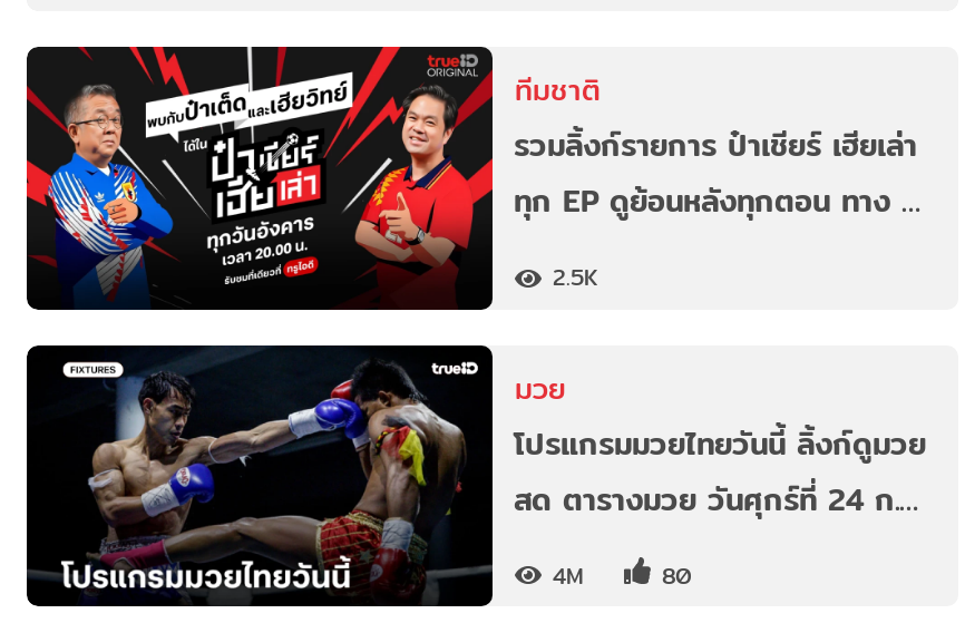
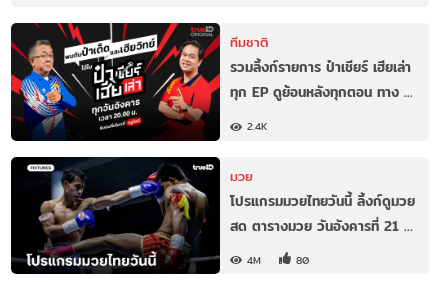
- 2.5K
+ 2.4K

- สด ตารางมวย วันศุกร์ที่ 24 ก.…
+ สด ตารางมวย วันอังคารที่ 21 …
